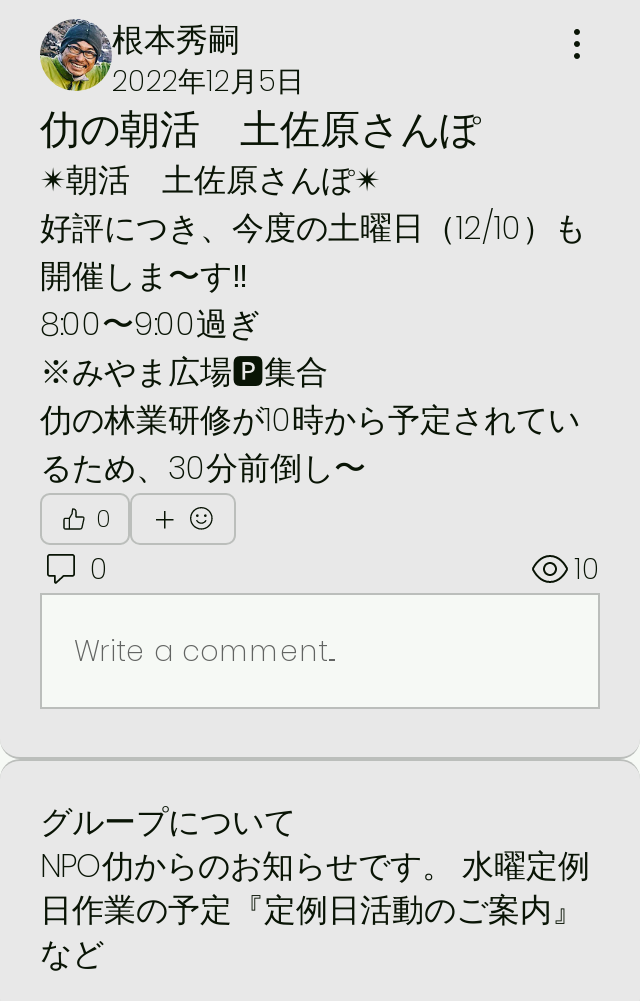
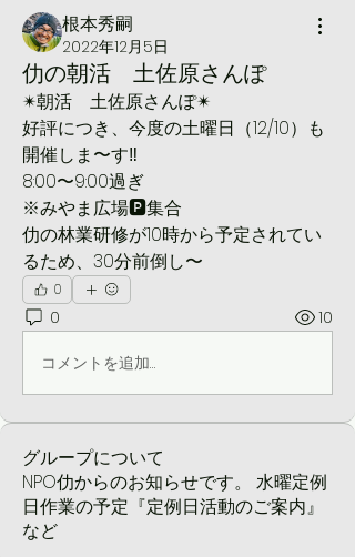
- Write a comment...
+ コメントを追加…
